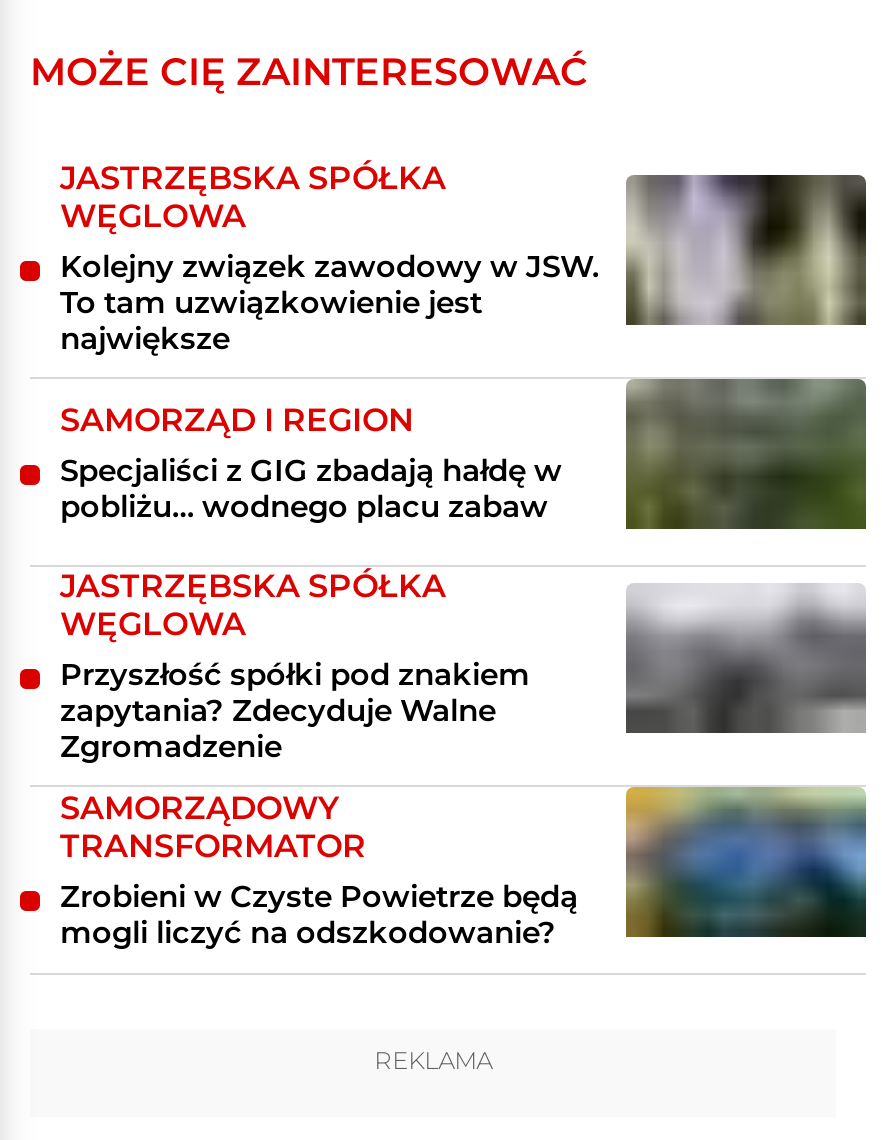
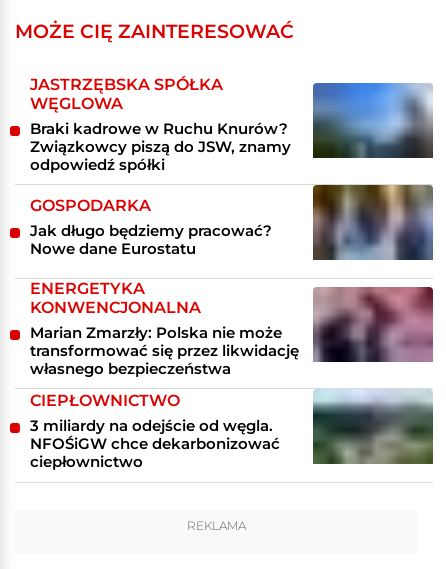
- [image]
- Kolejny związek zawodowy w JSW.
- To tam uzwiązkowienie jest
- największe
+ [image]
+ Braki kadrowe w Ruchu Knurów?
+ Związkowcy piszą do JSW, znamy
+ odpowiedź spółki

- [image]
- SAMORZĄD I REGION
- Specjaliści z GIG zbadają hałdę w
- pobliżu… wodnego placu zabaw
+ [image]
+ GOSPODARKA
+ Jak długo będziemy pracować?
+ Nowe dane Eurostatu

- JASTRZĘBSKA SPÓŁKA
- WĘGLOWA
- Przyszłość spółki pod znakiem
- zapytania? Zdecyduje Walne
- Zgromadzenie
+ ENERGETYKA
+ KONWENCJONALNA
+ Marian Zmarzły: Polska nie może
+ transformować się przez likwidację
+ własnego bezpieczeństwa

- [image]
+ [image]

- [image]
- SAMORZĄDOWY
- TRANSFORMATOR
- Zrobieni w Czyste Powietrze będą
- mogli liczyć na odszkodowanie?
+ [image]
+ CIEPŁOWNICTWO
+ 3 miliardy na odejście od węgla.
+ NFOŚiGW chce dekarbonizować
+ ciepłownictwo
